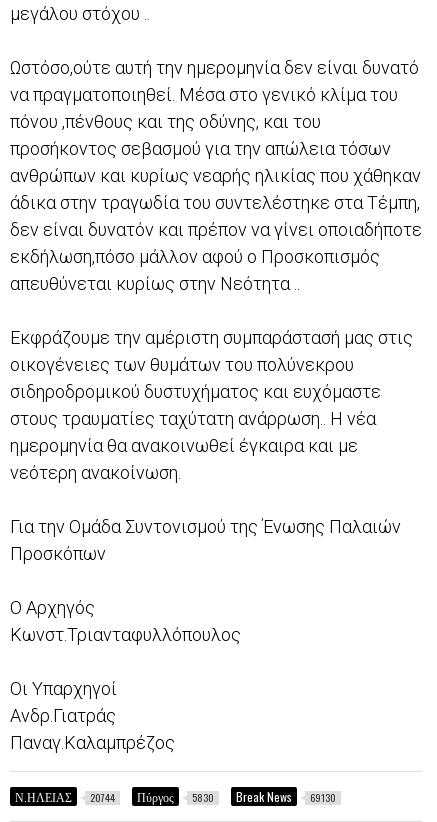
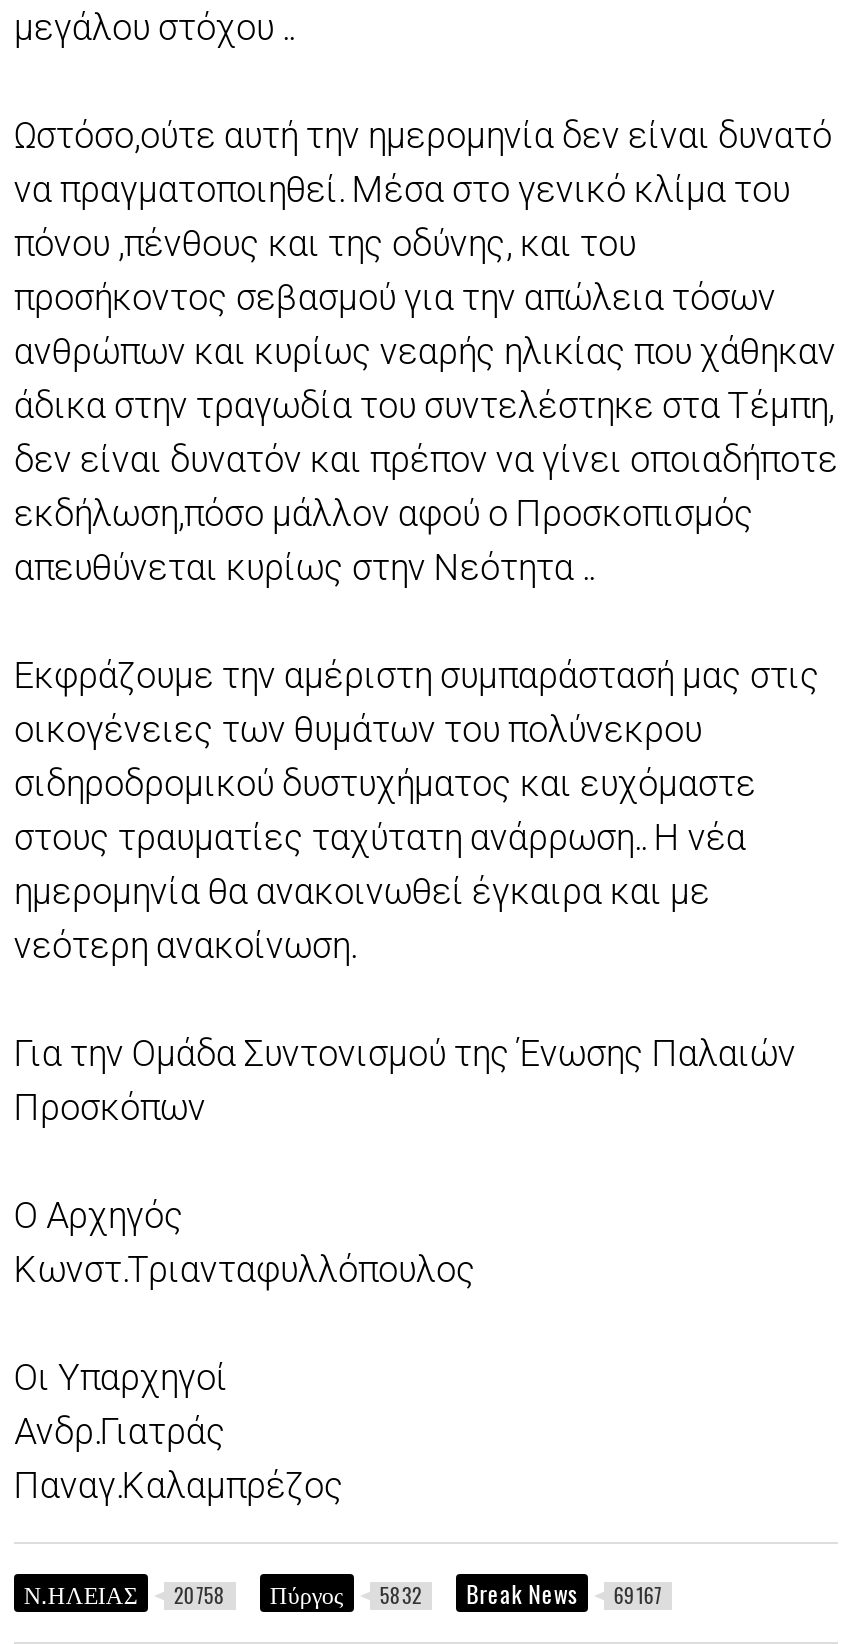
- 20744
+ 20758

- 5830
+ 5832

- 69130
+ 69167
